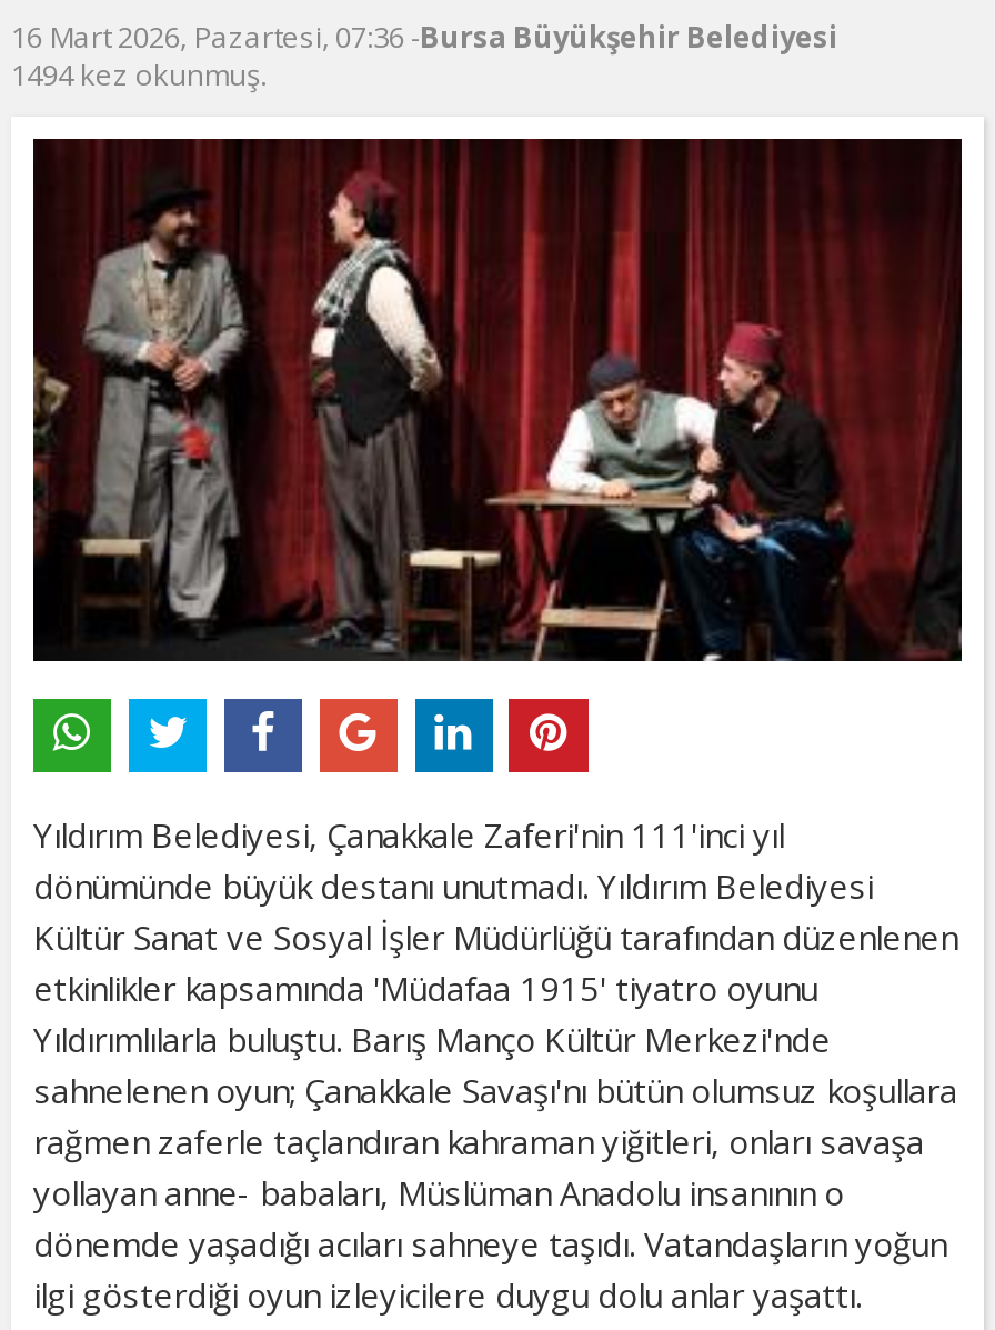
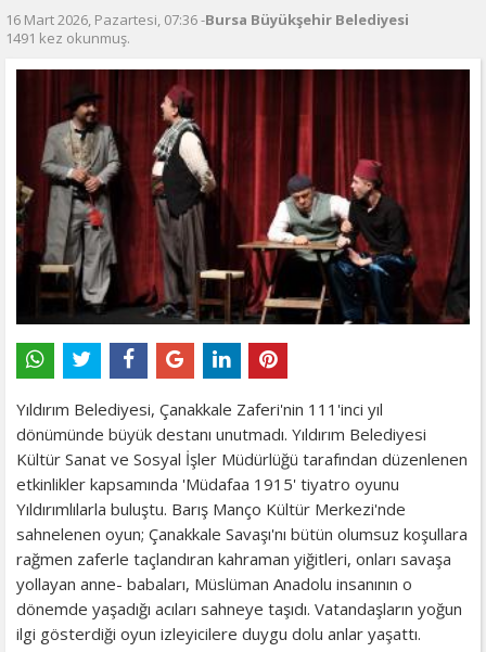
- 1494 kez okunmuş.
+ 1491 kez okunmuş.
